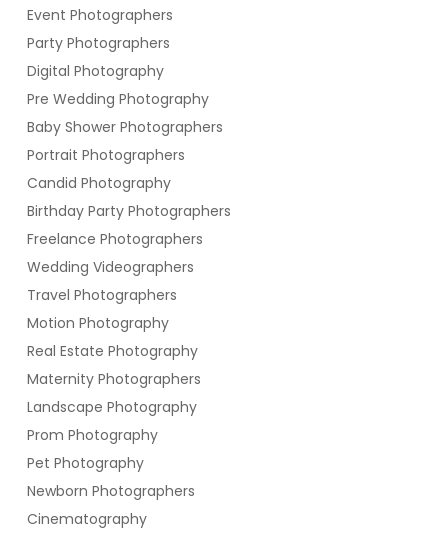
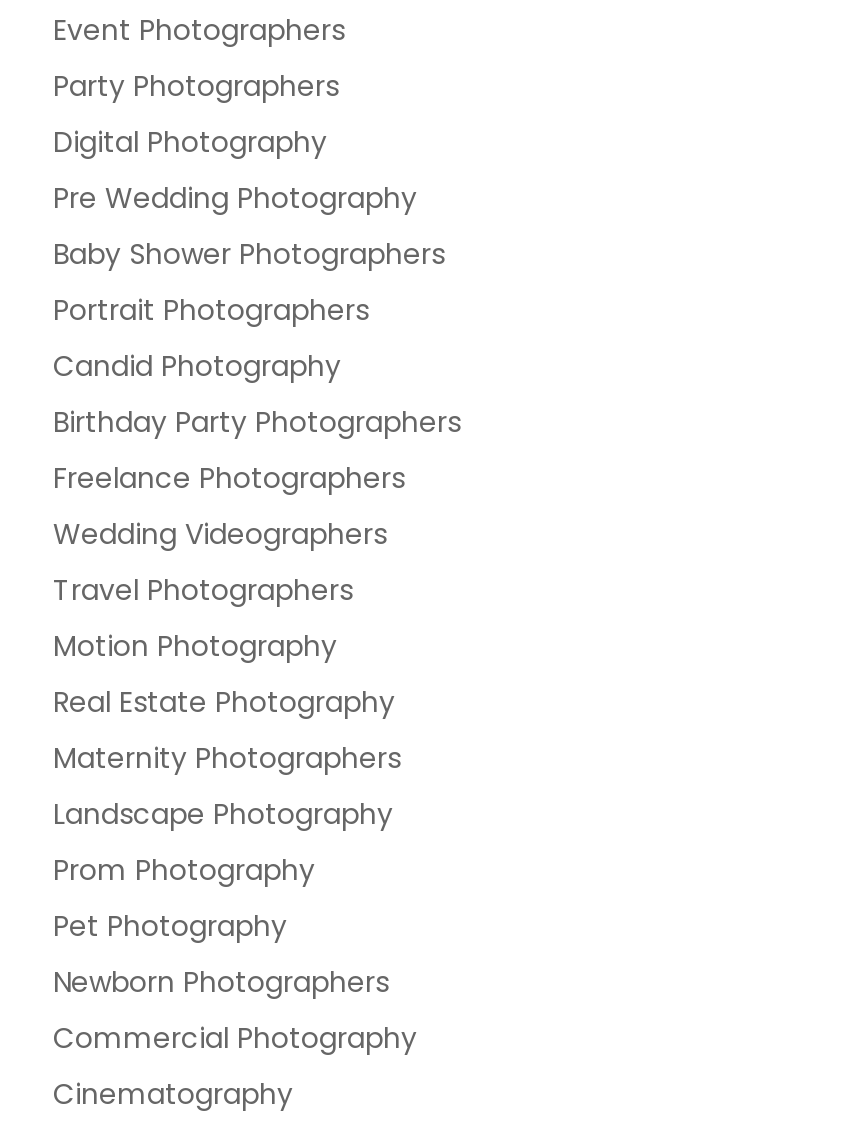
+ Commercial Photography
